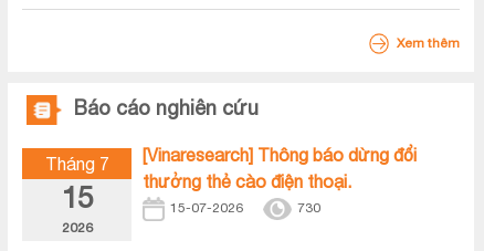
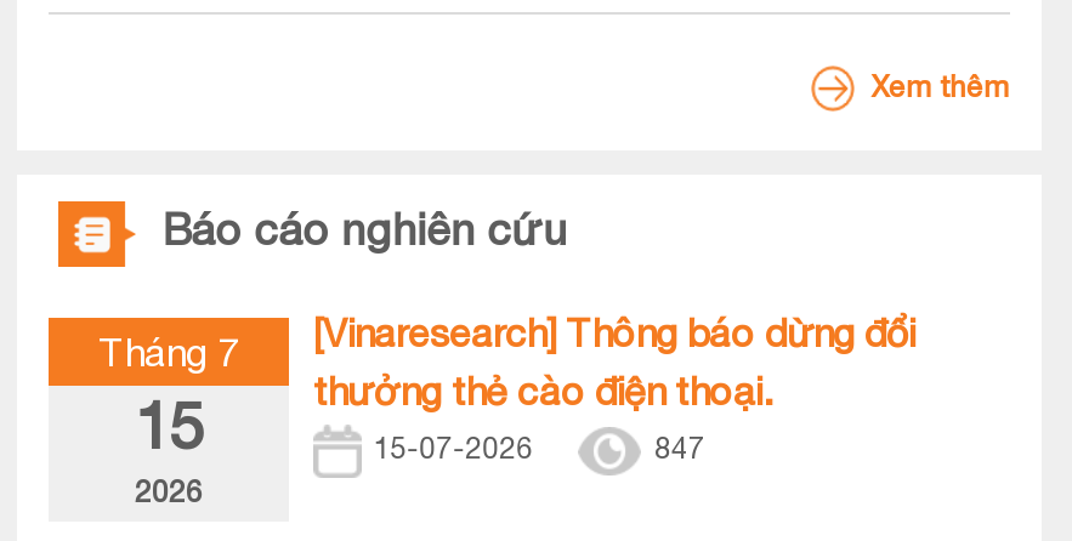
- 730
+ 847
